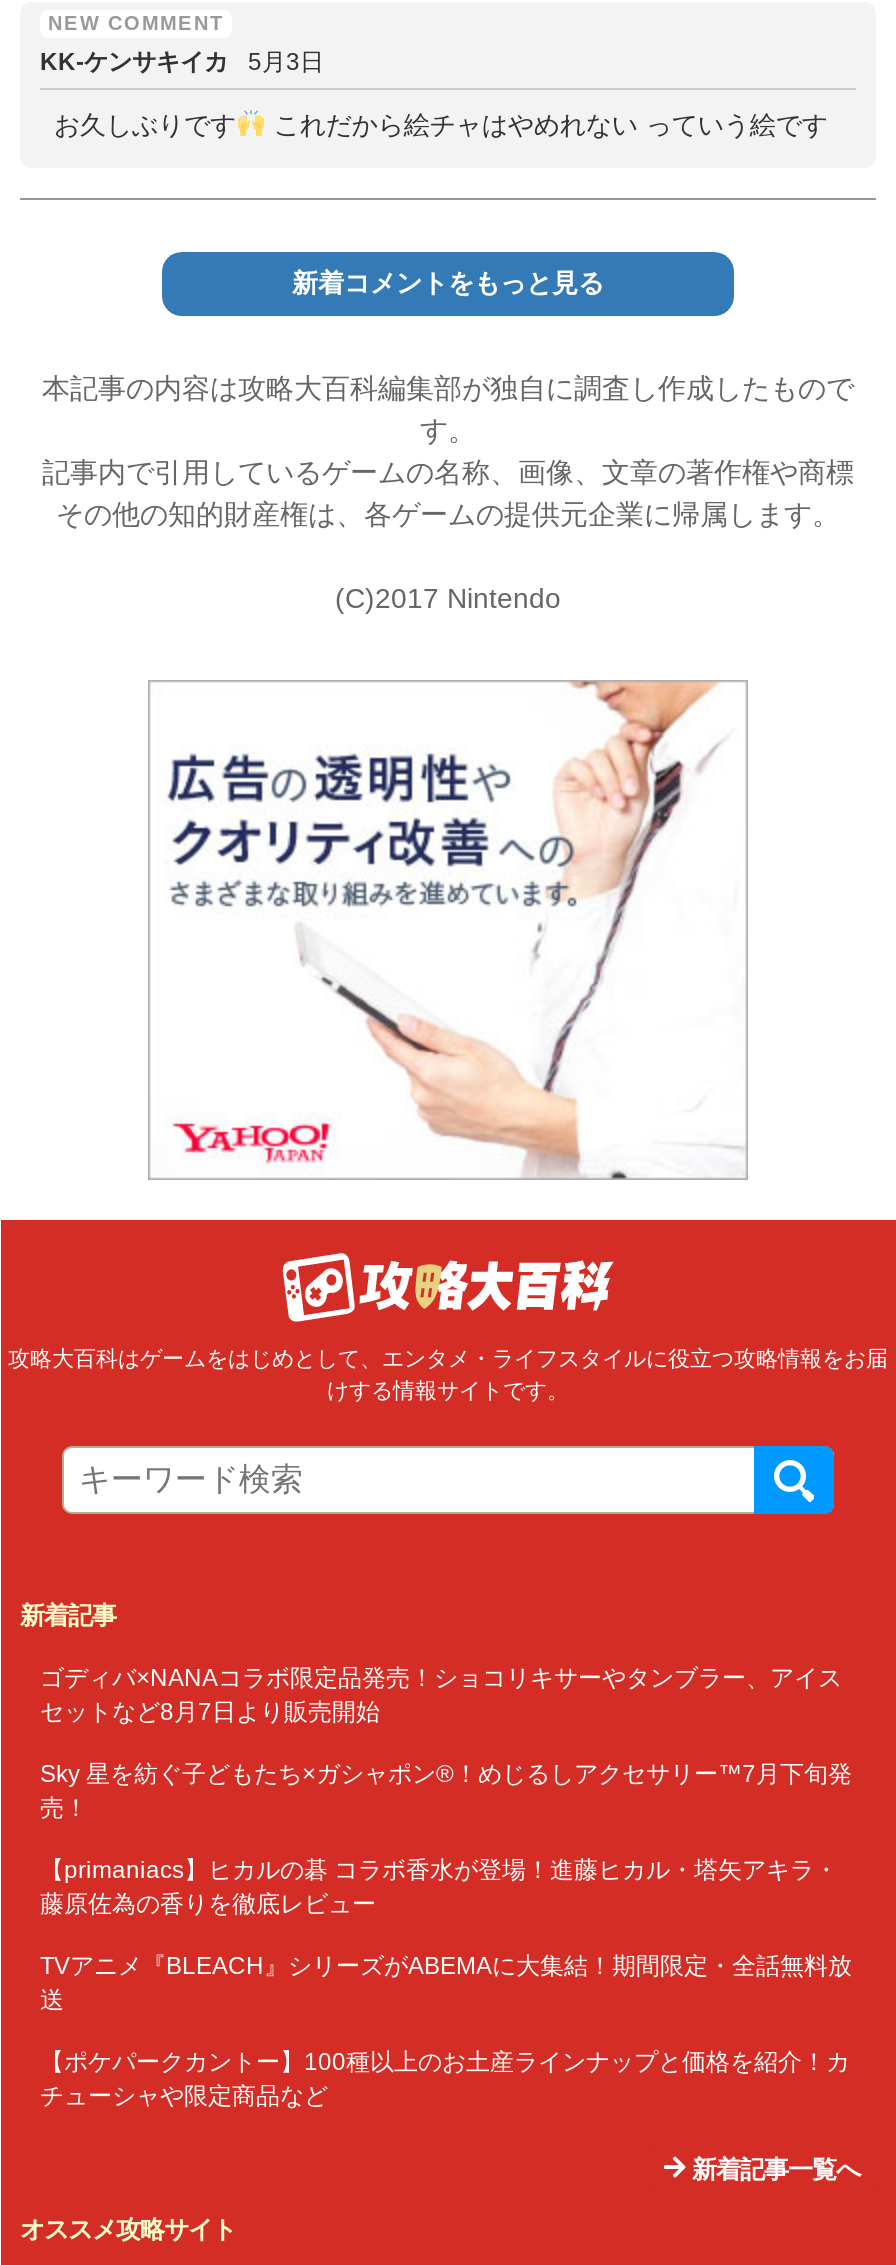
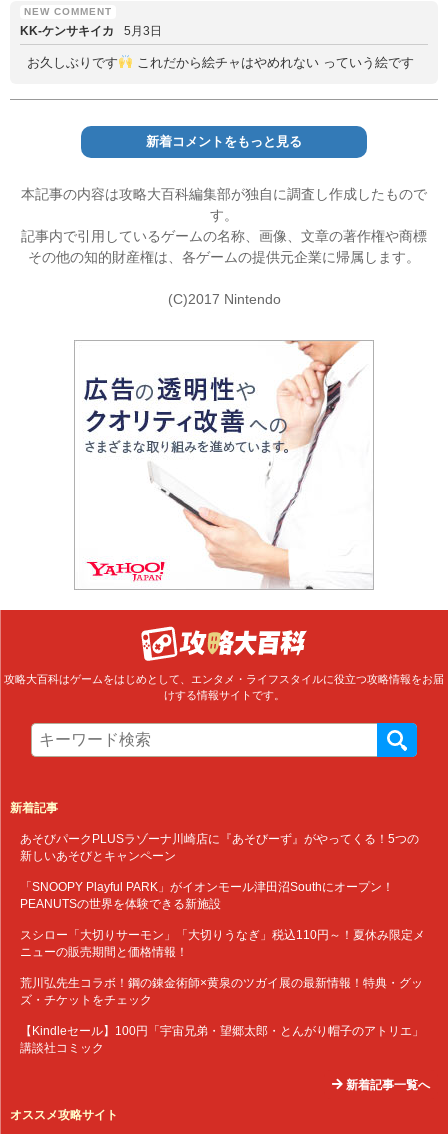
- ゴディバ×NANAコラボ限定品発売！ショコリキサーやタンブラー、アイス
- セットなど8月7日より販売開始
+ あそびパークPLUSラゾーナ川崎店に『あそびーず』がやってくる！5つの
+ 新しいあそびとキャンペーン

- Sky 星を紡ぐ子どもたち×ガシャポン®！めじるしアクセサリー™7月下旬発
- 売！
+ 「SNOOPY Playful PARK」がイオンモール津田沼Southにオープン！
+ PEANUTSの世界を体験できる新施設

- 【primaniacs】ヒカルの碁 コラボ香水が登場！進藤ヒカル・塔矢アキラ・
- 藤原佐為の香りを徹底レビュー
+ スシロー「大切りサーモン」「大切りうなぎ」税込110円～！夏休み限定メ
+ ニューの販売期間と価格情報！

- TVアニメ『BLEACH』シリーズがABEMAに大集結！期間限定・全話無料放
- 送
+ 荒川弘先生コラボ！鋼の錬金術師×黄泉のツガイ展の最新情報！特典・グッ
+ ズ・チケットをチェック

- 【ポケパークカントー】100種以上のお土産ラインナップと価格を紹介！カ
- チューシャや限定商品など
+ 【Kindleセール】100円「宇宙兄弟・望郷太郎・とんがり帽子のアトリエ」
+ 講談社コミック
